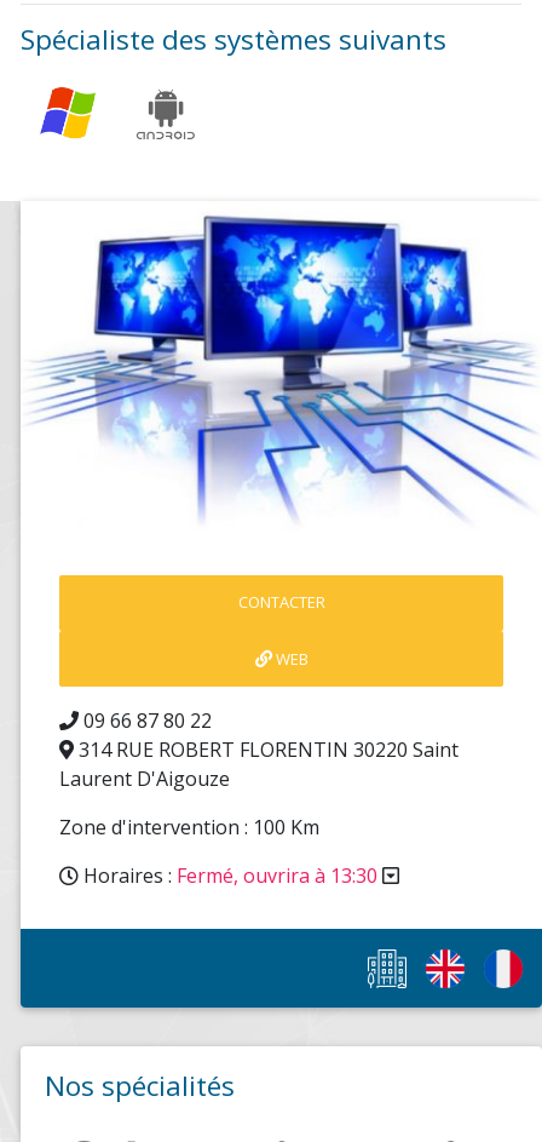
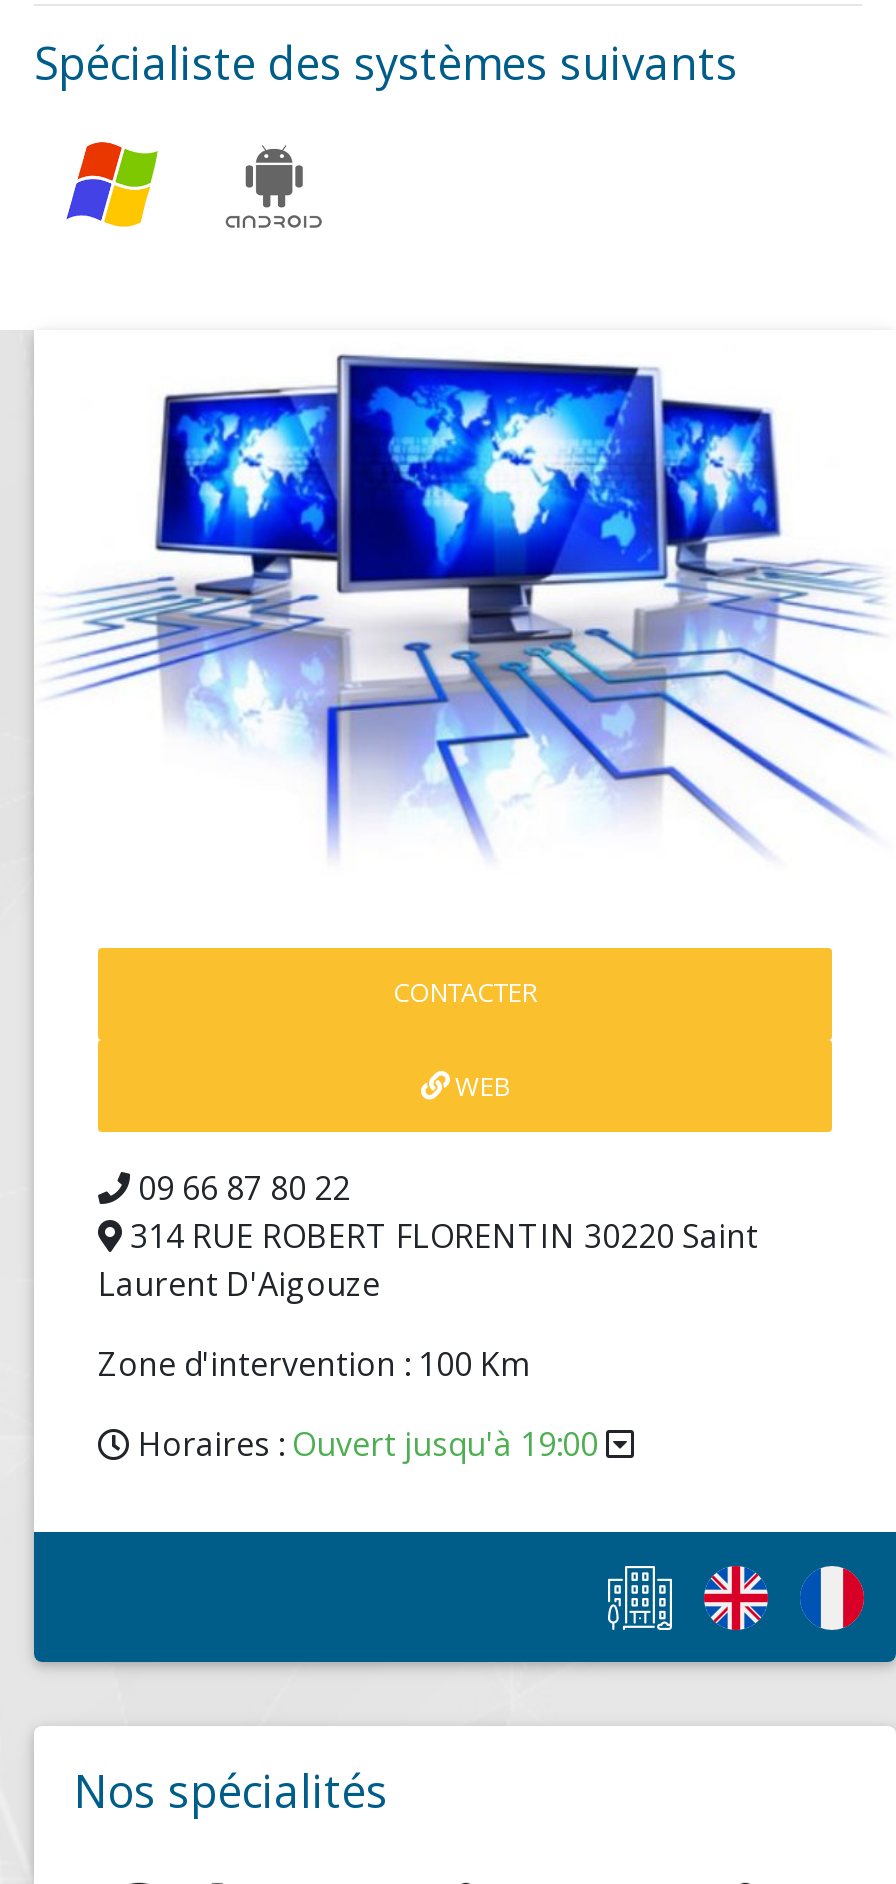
- Horaires : Fermé, ouvrira à 13:30
+ Horaires : Ouvert jusqu'à 19:00
